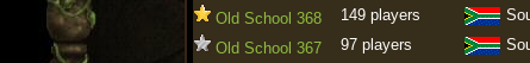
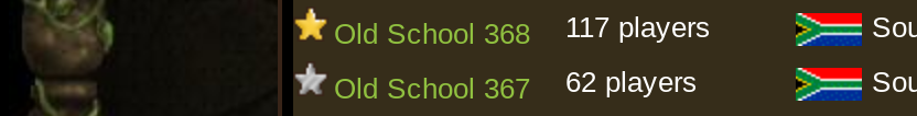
- Old School 368 149 players
+ Old School 368 117 players

- Old School 367 97 players
+ Old School 367 62 players
